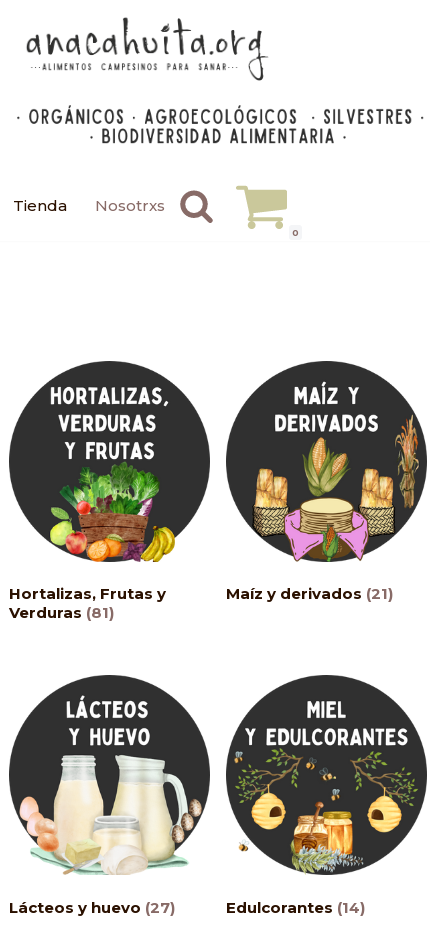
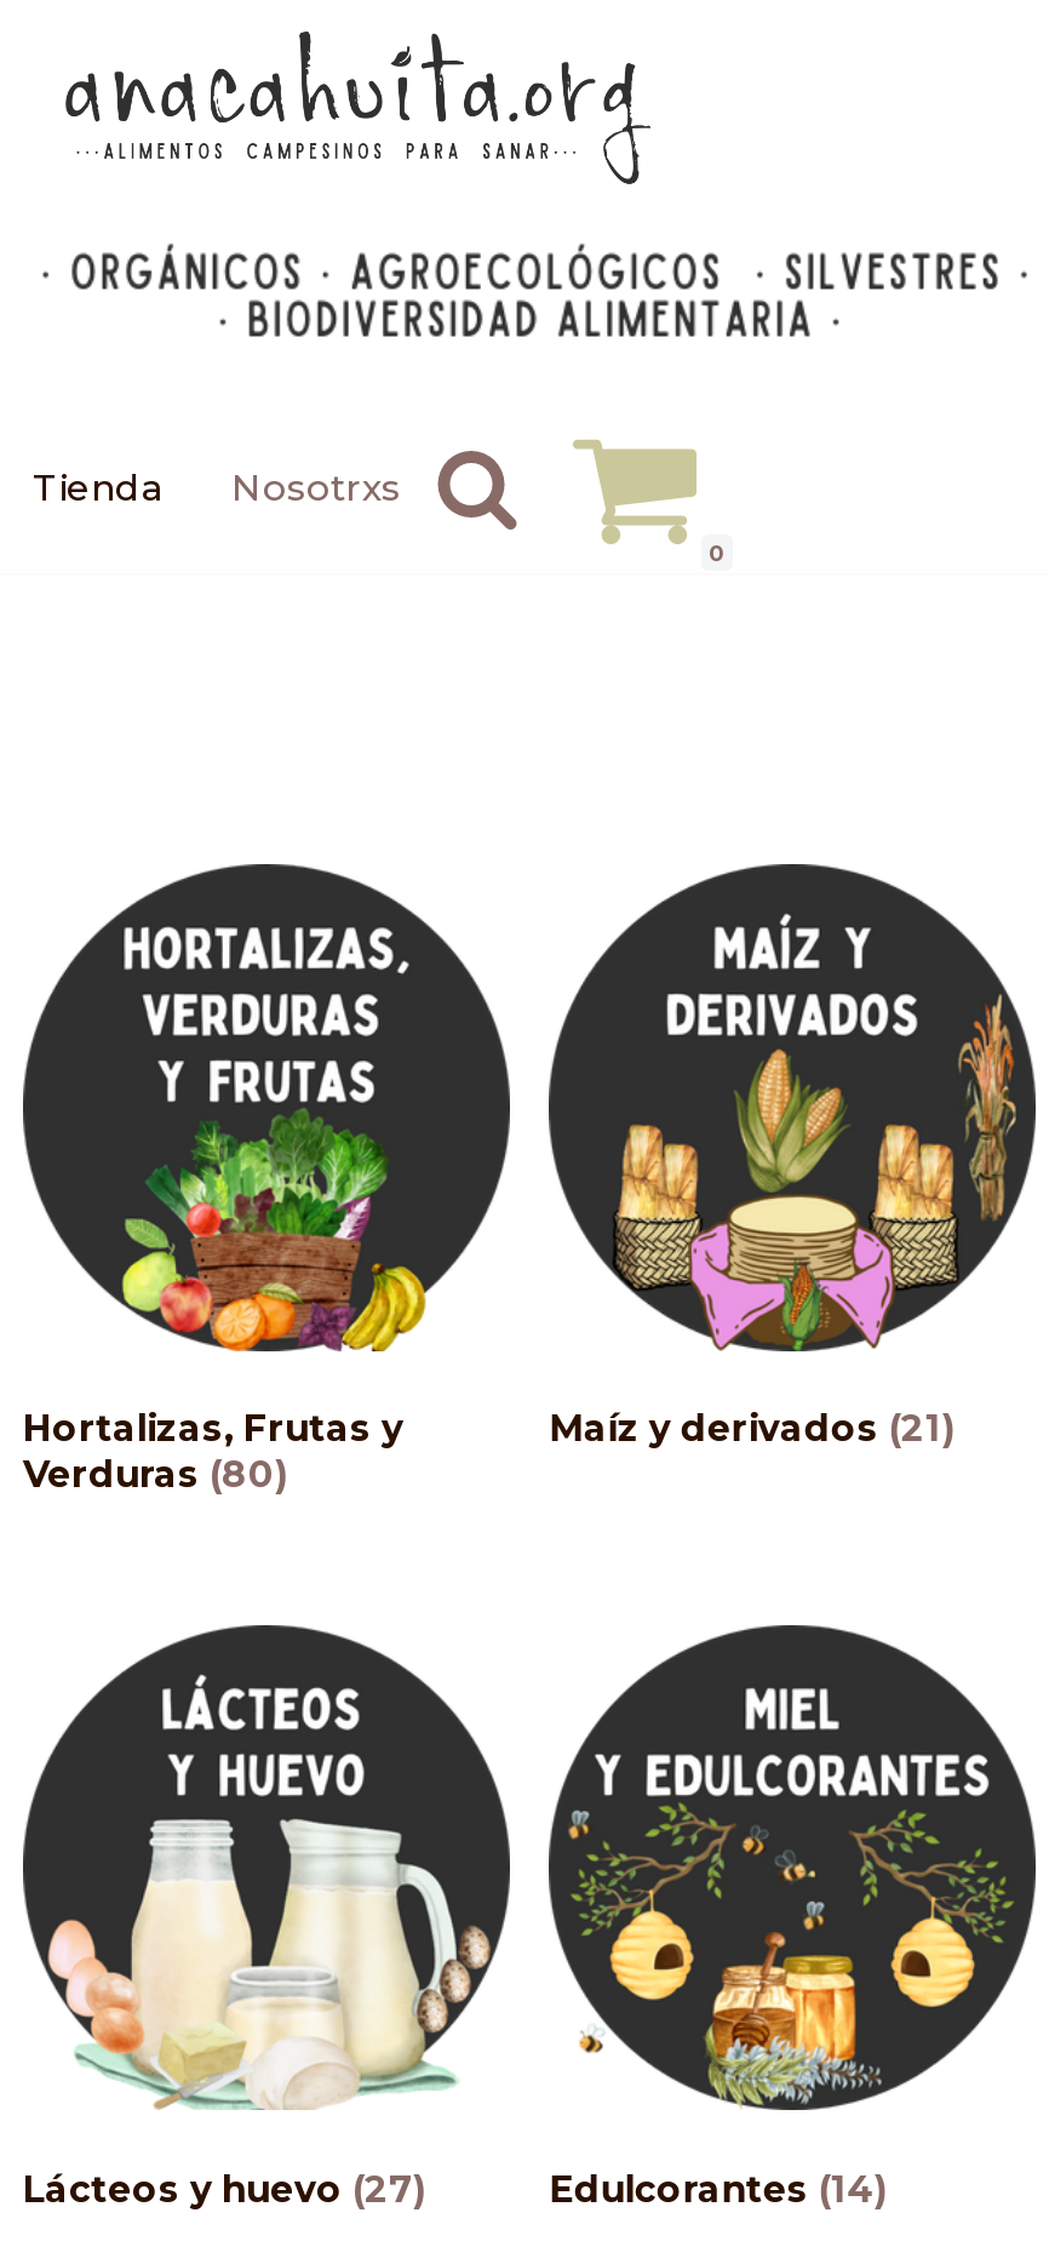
- Verduras (81)
+ Verduras (80)
